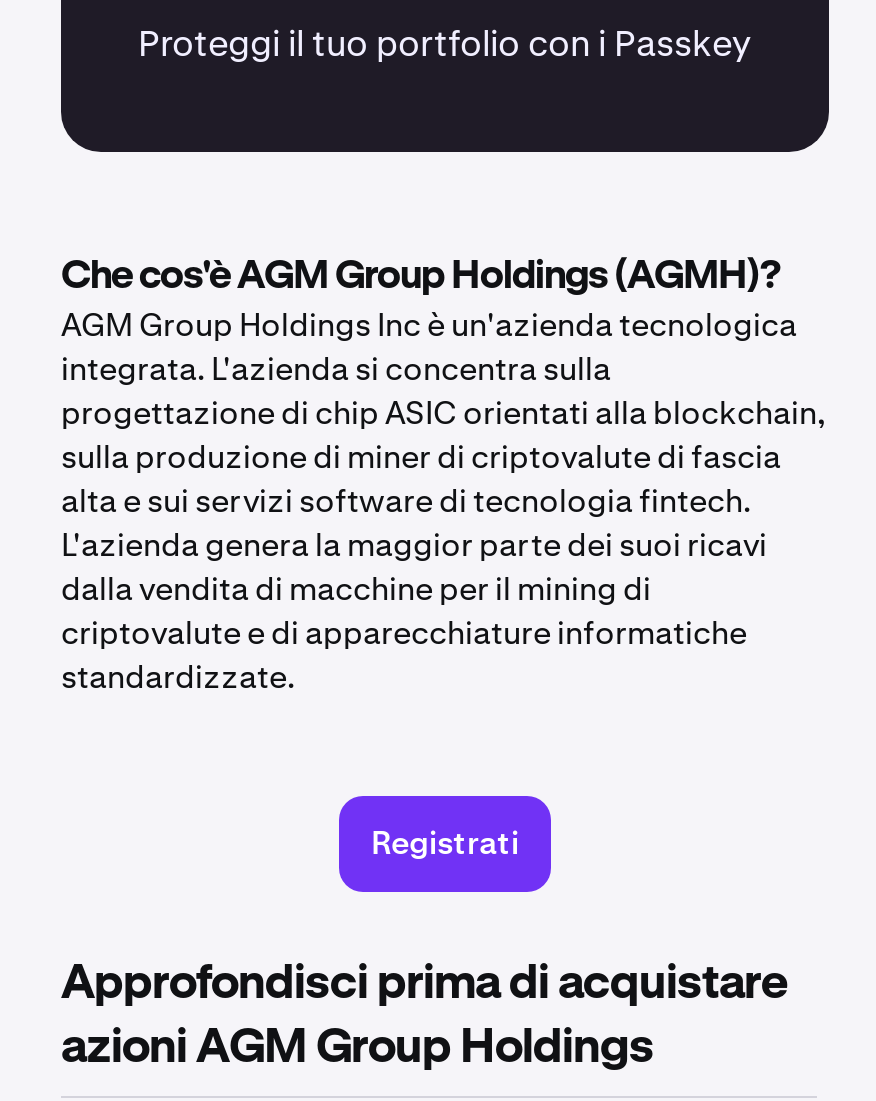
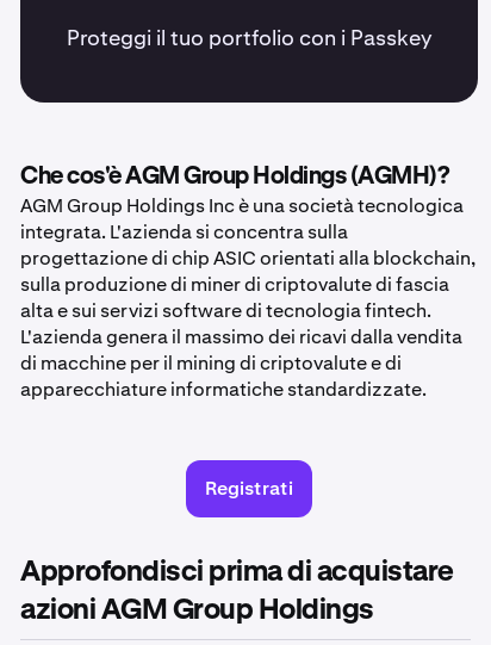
- AGM Group Holdings Inc è un'azienda tecnologica
+ AGM Group Holdings Inc è una società tecnologica

- L'azienda genera la maggior parte dei suoi ricavi
- dalla vendita di macchine per il mining di
- criptovalute e di apparecchiature informatiche
- standardizzate.
+ L'azienda genera il massimo dei ricavi dalla vendita
+ di macchine per il mining di criptovalute e di
+ apparecchiature informatiche standardizzate.
